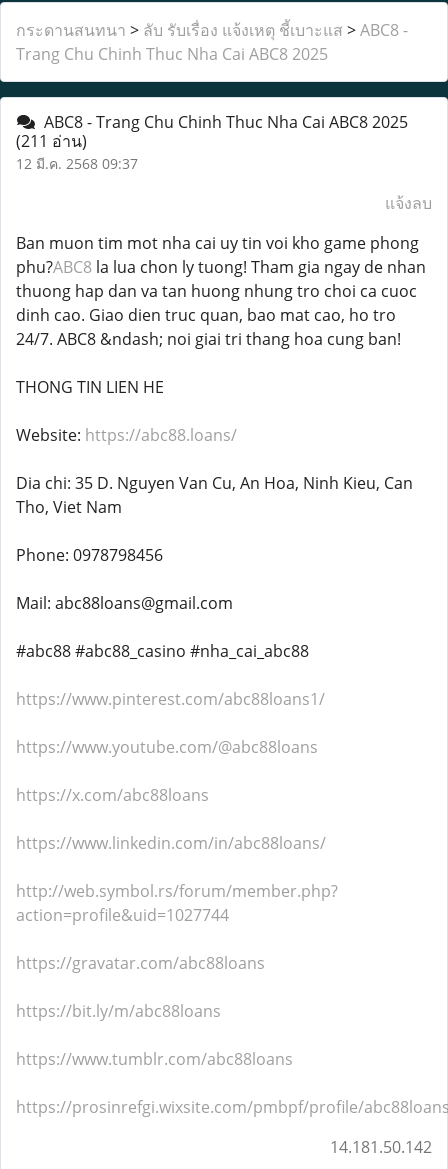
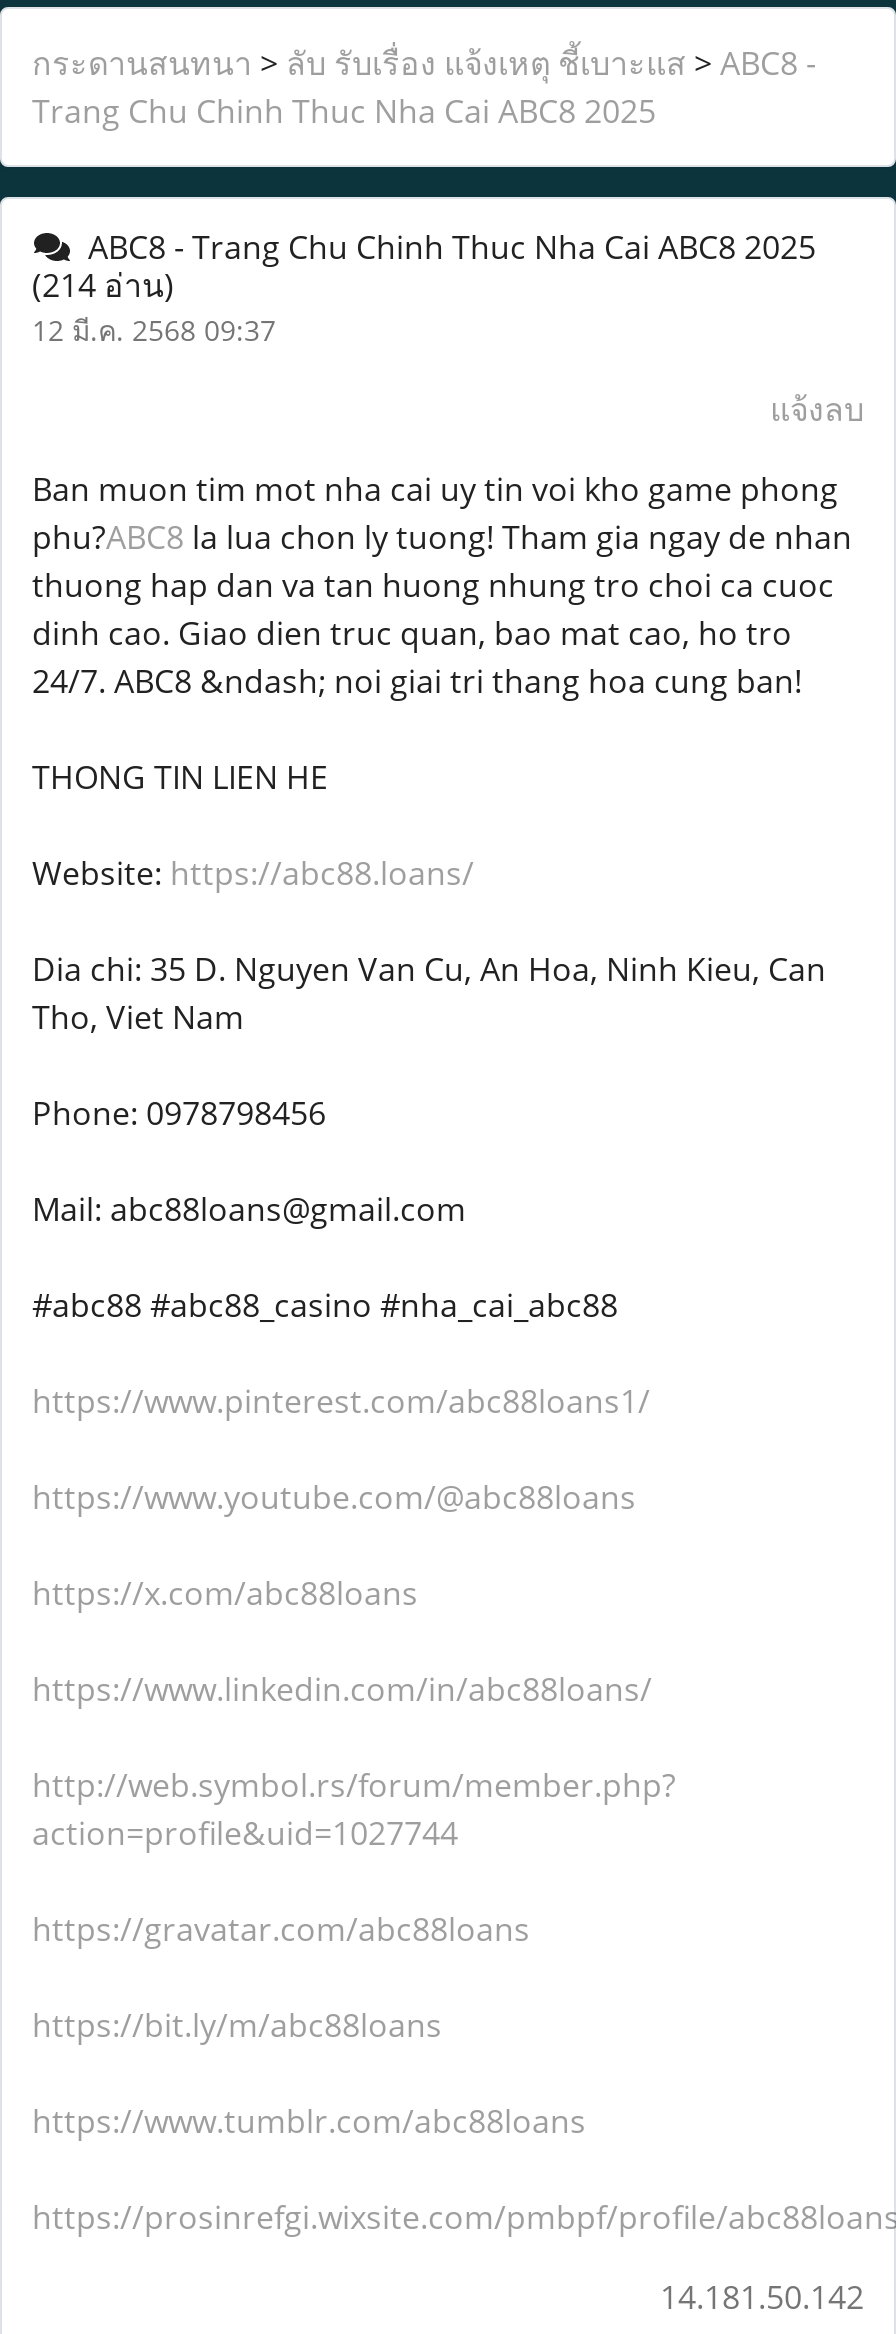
- (211 อ่าน)
+ (214 อ่าน)
